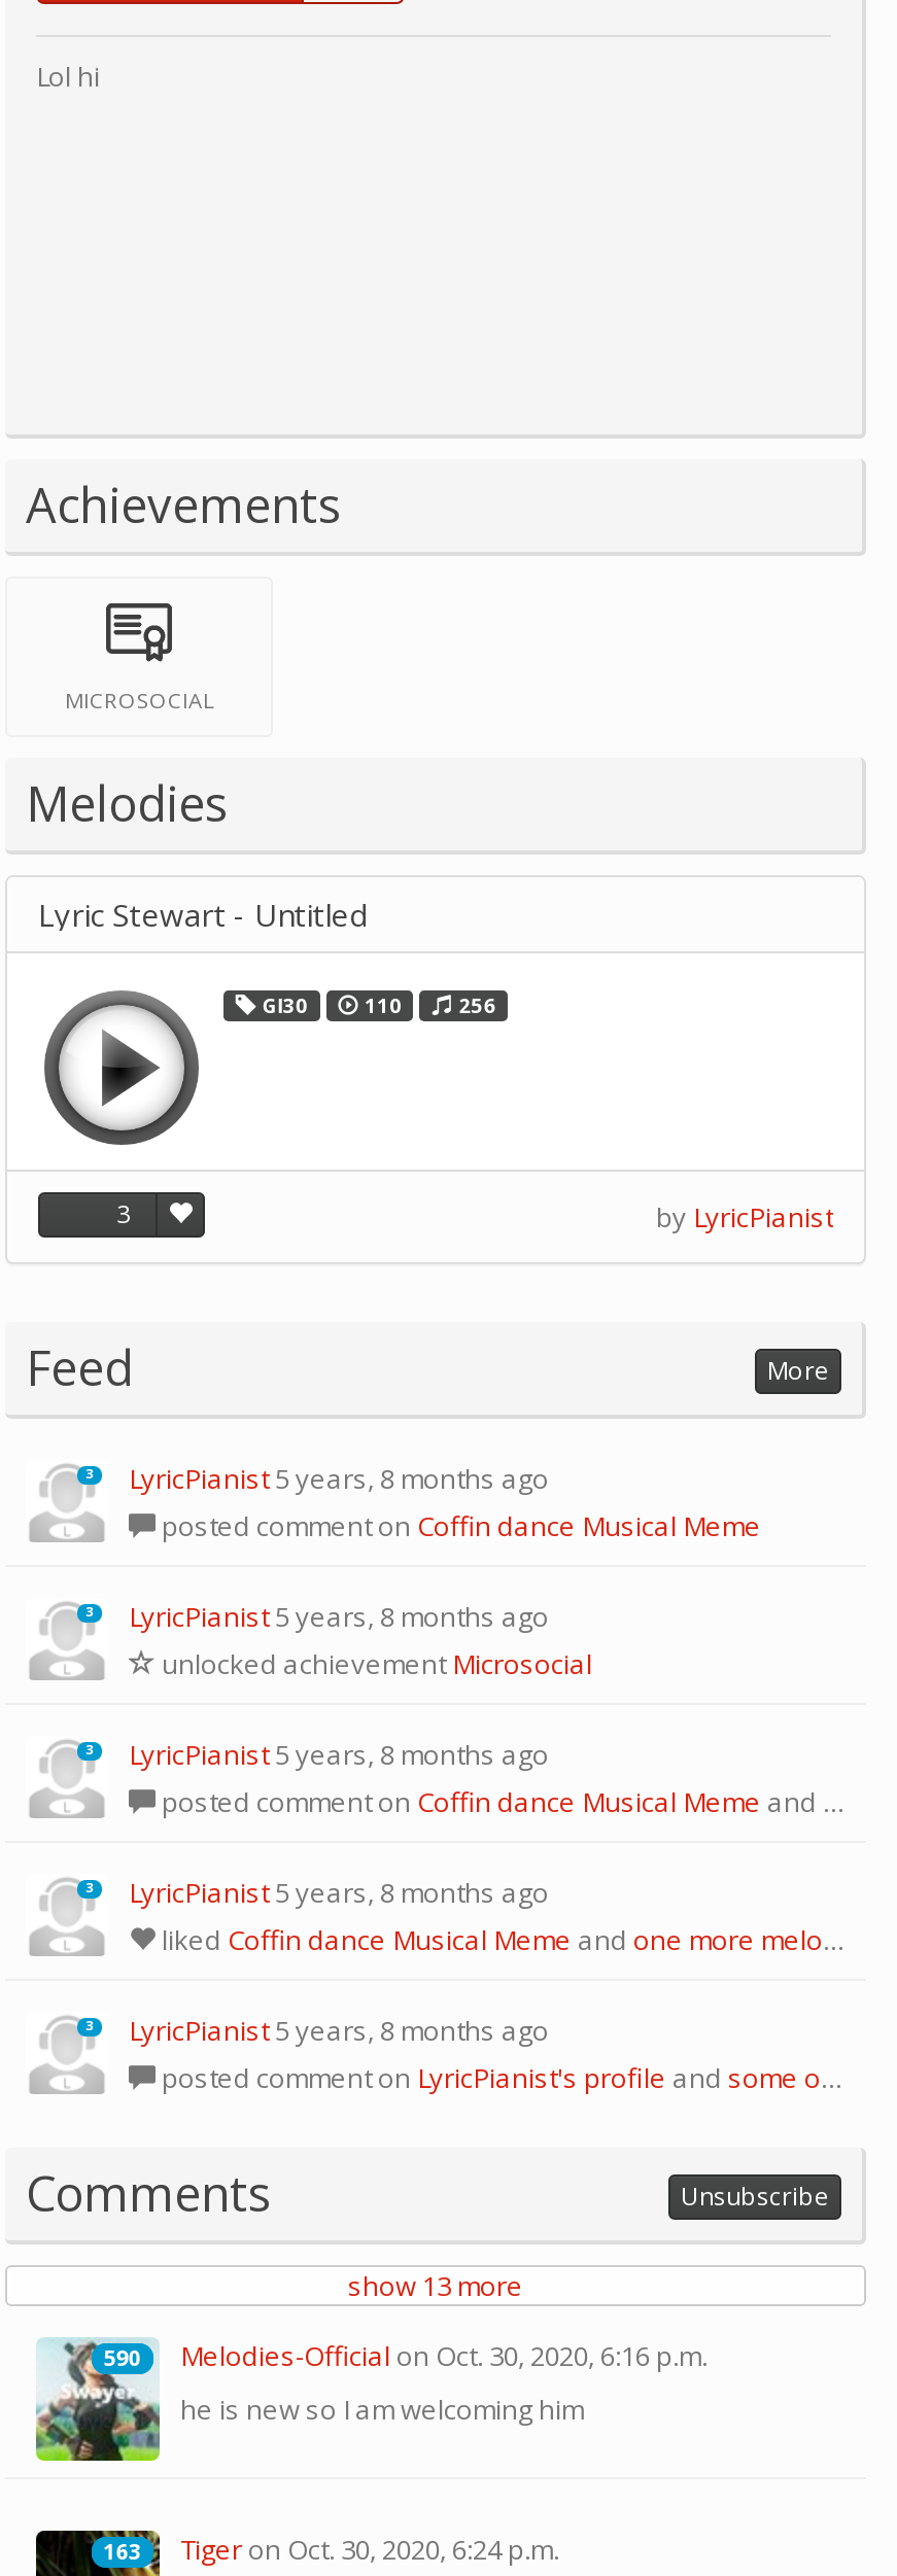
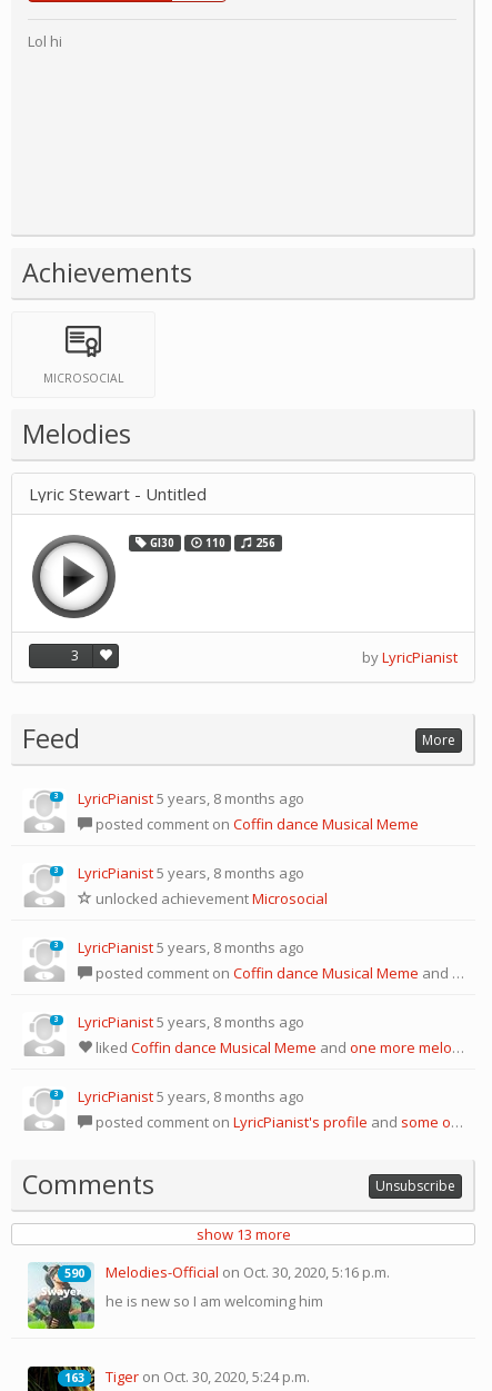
- Melodies-Official on Oct. 30, 2020, 6:16 p.m.
+ Melodies-Official on Oct. 30, 2020, 5:16 p.m.

- Tiger on Oct. 30, 2020, 6:24 p.m.
+ Tiger on Oct. 30, 2020, 5:24 p.m.
